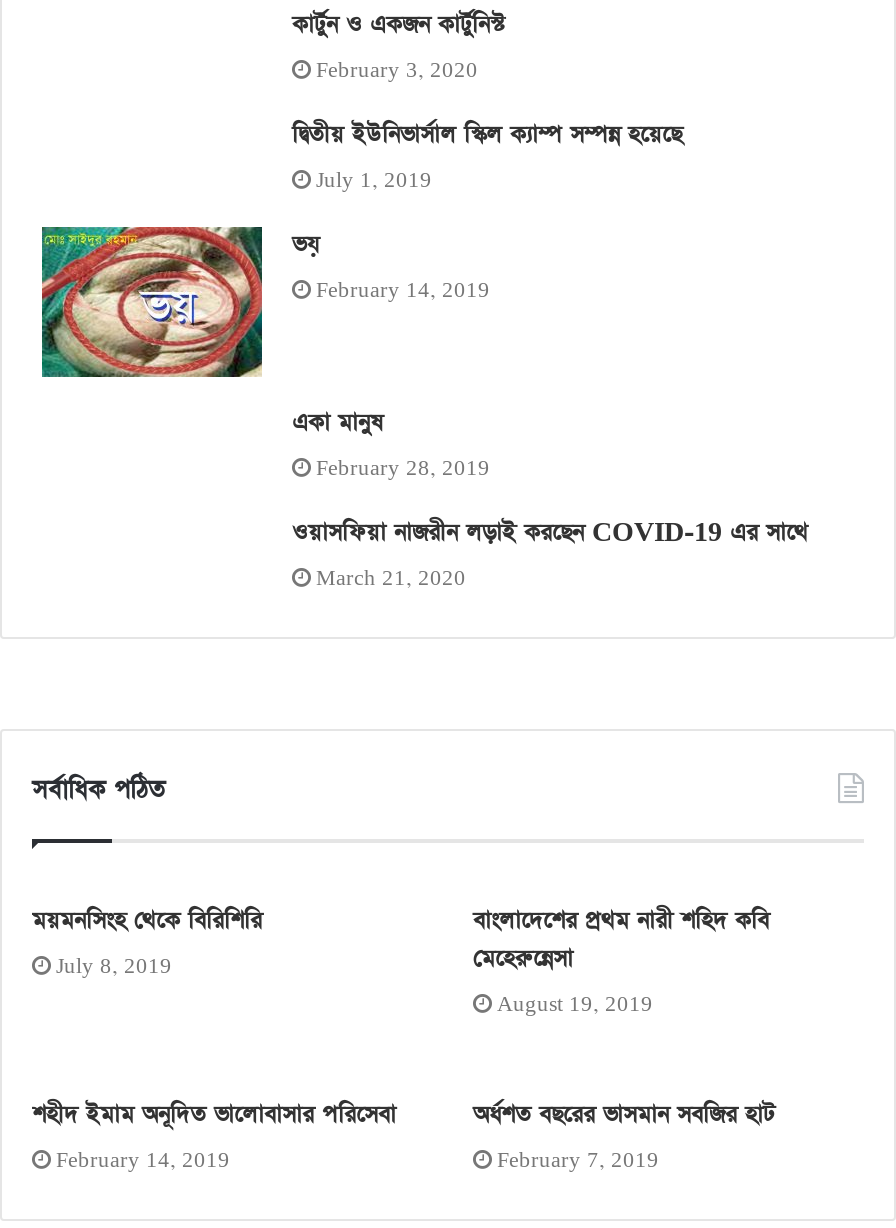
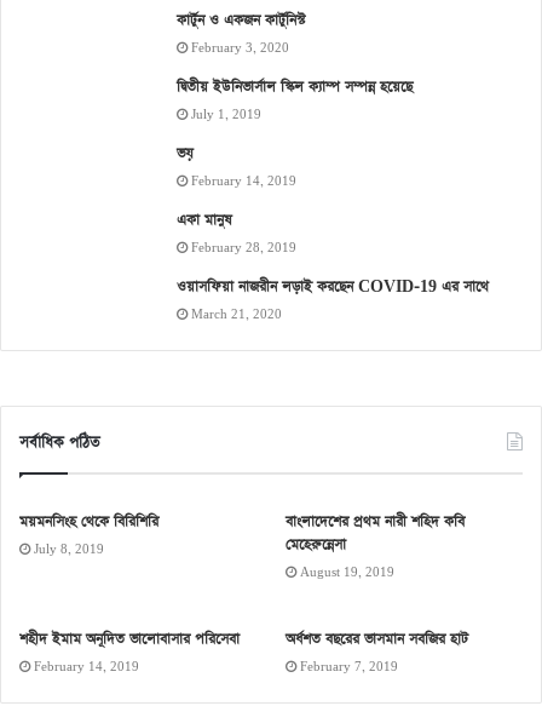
- [image]
